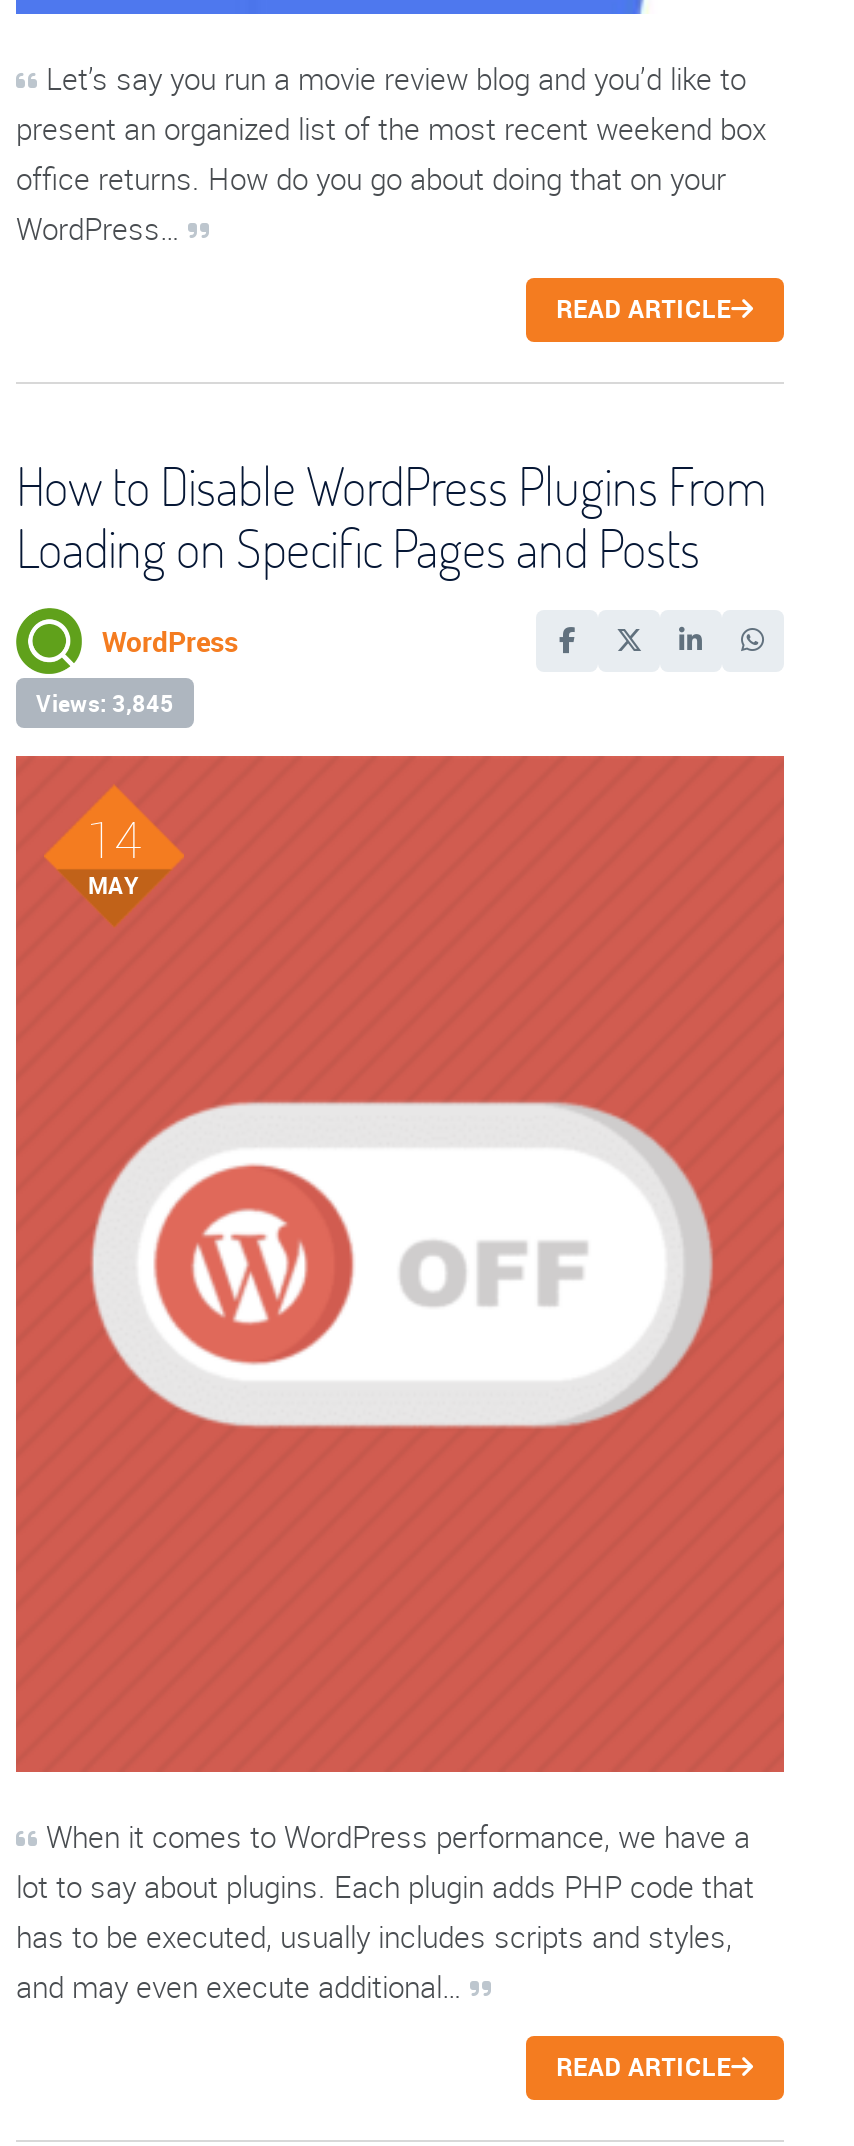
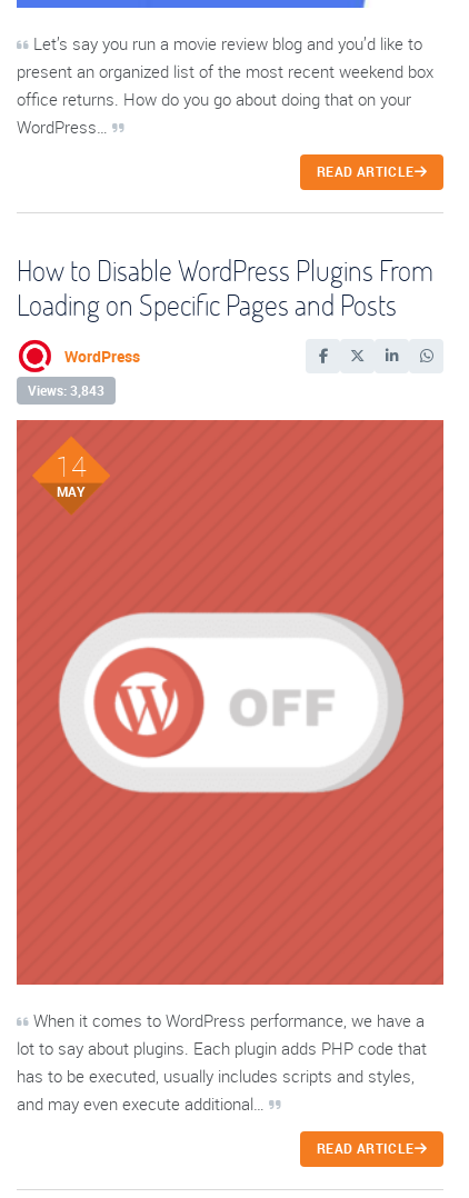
- [image]
- Views: 3,845
+ [image]
+ Views: 3,843
